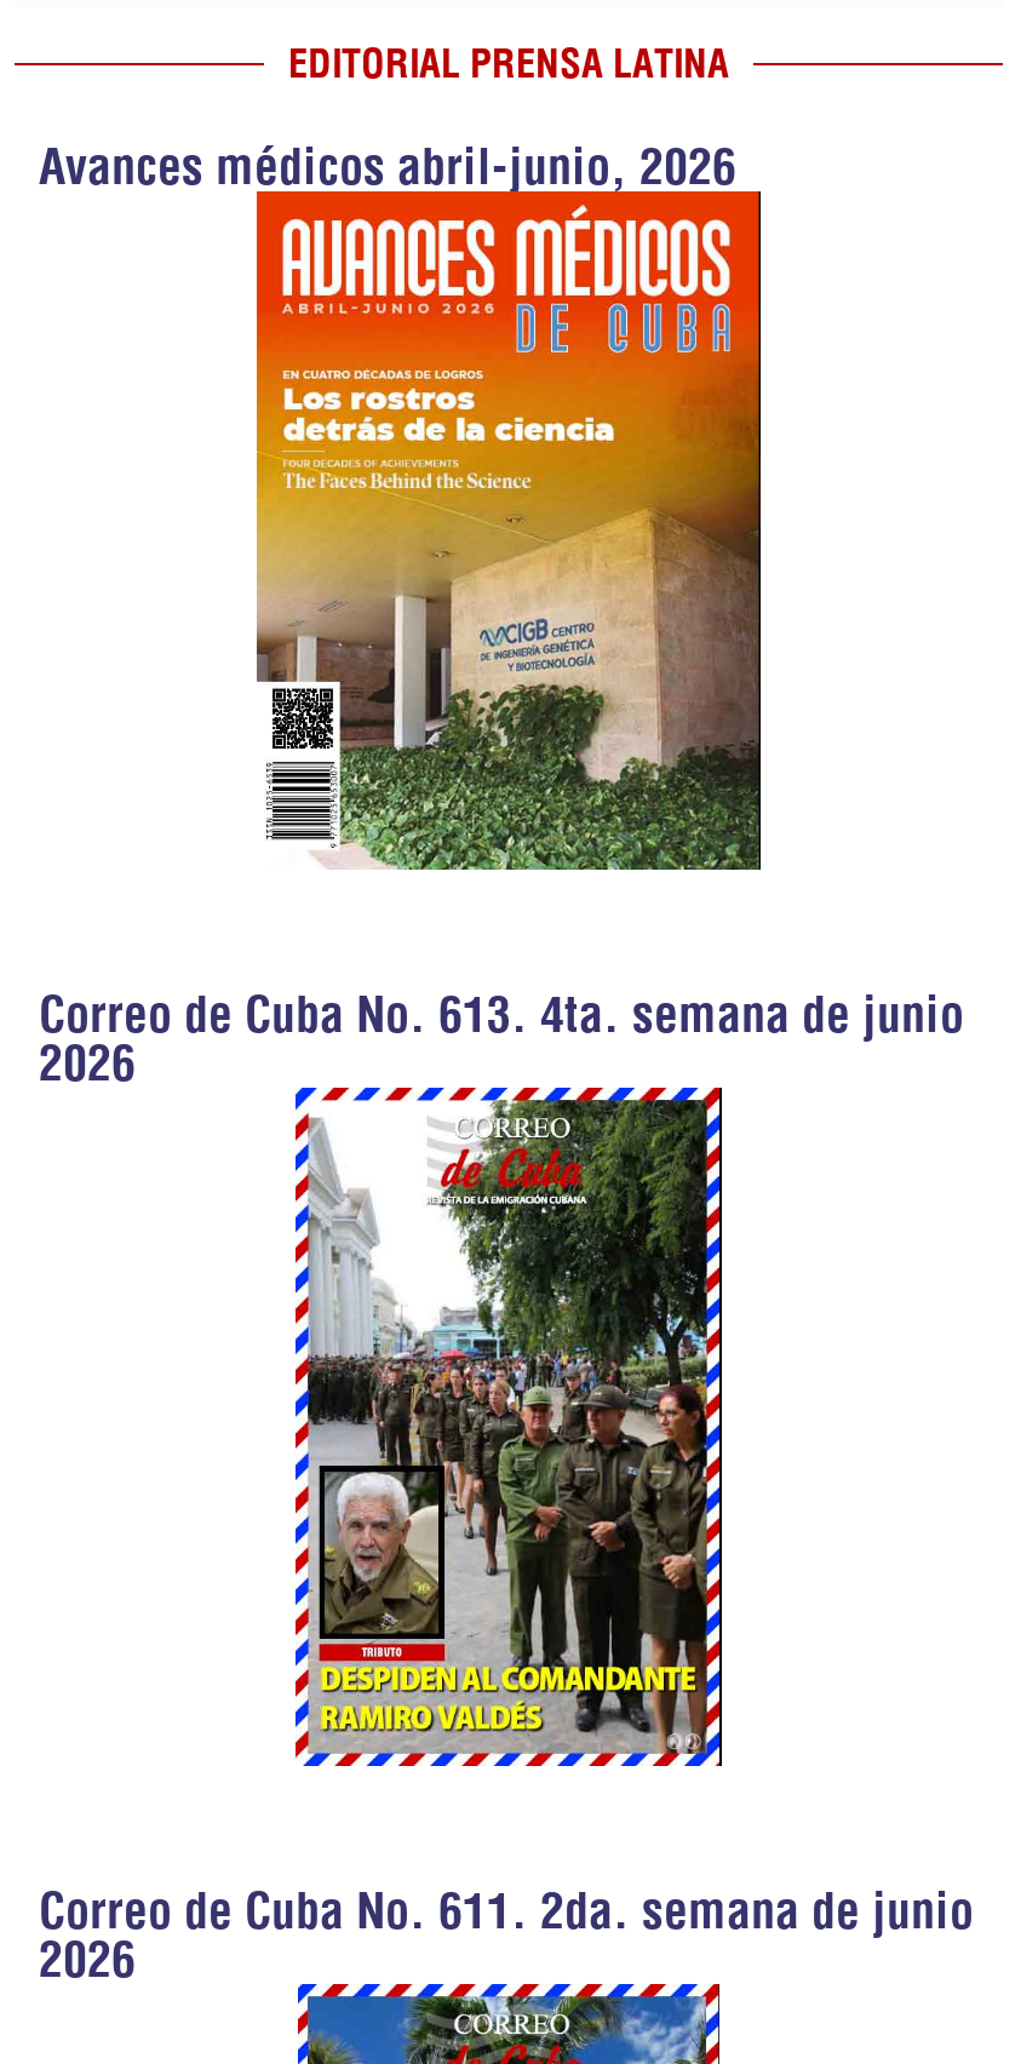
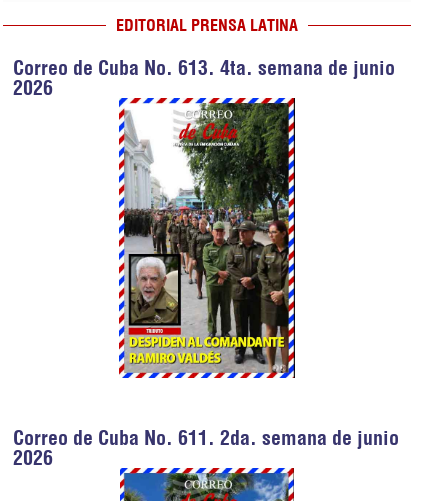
- Avances médicos abril-junio, 2026

- [image]
